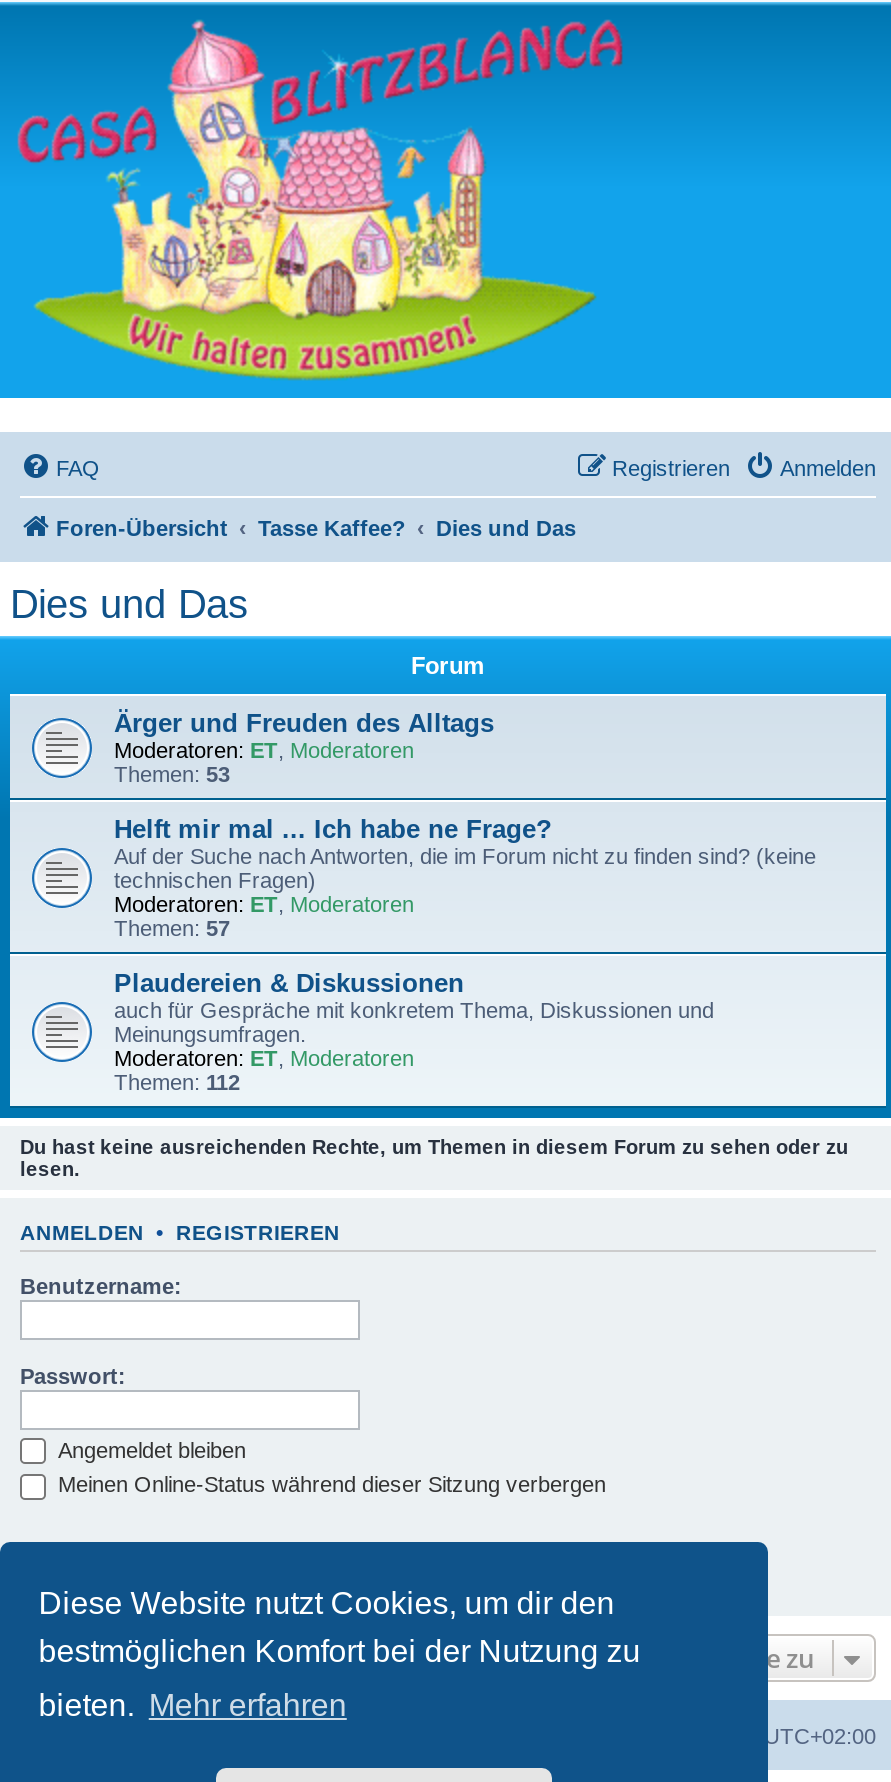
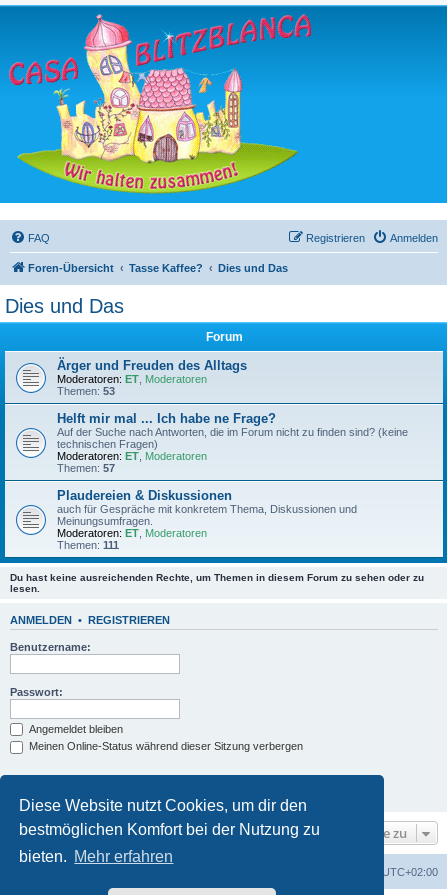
- Themen: 112
+ Themen: 111
